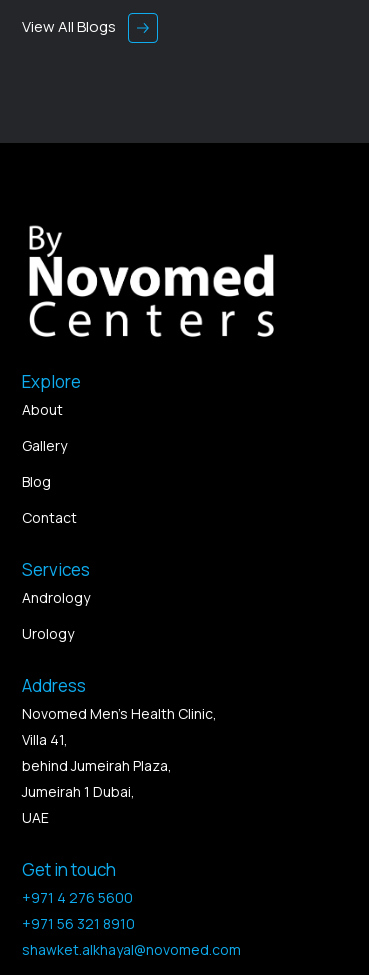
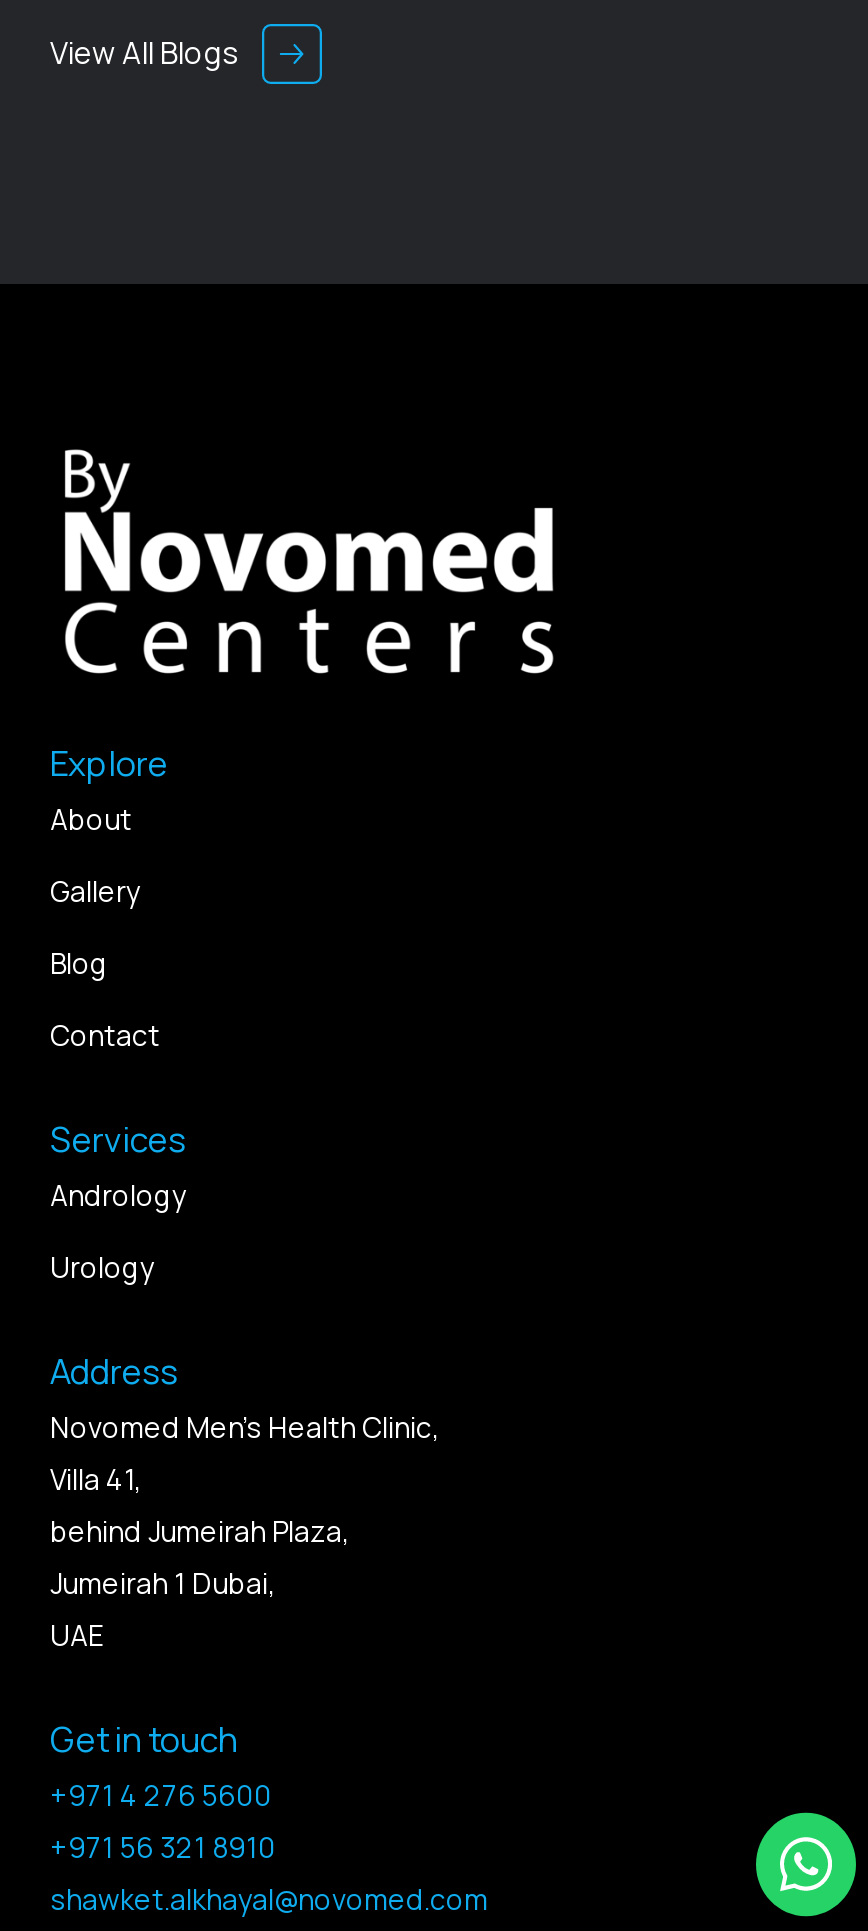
+ [image]
